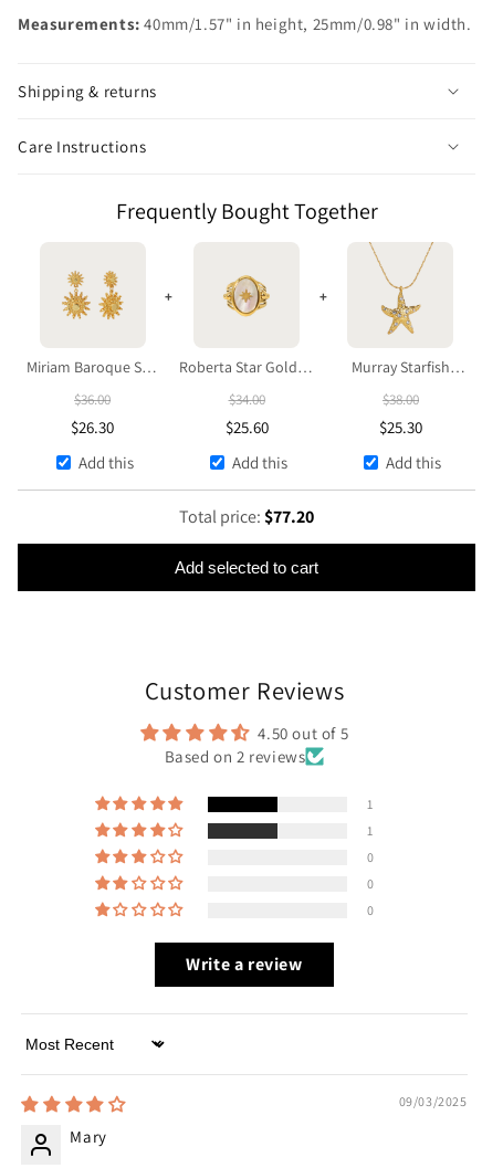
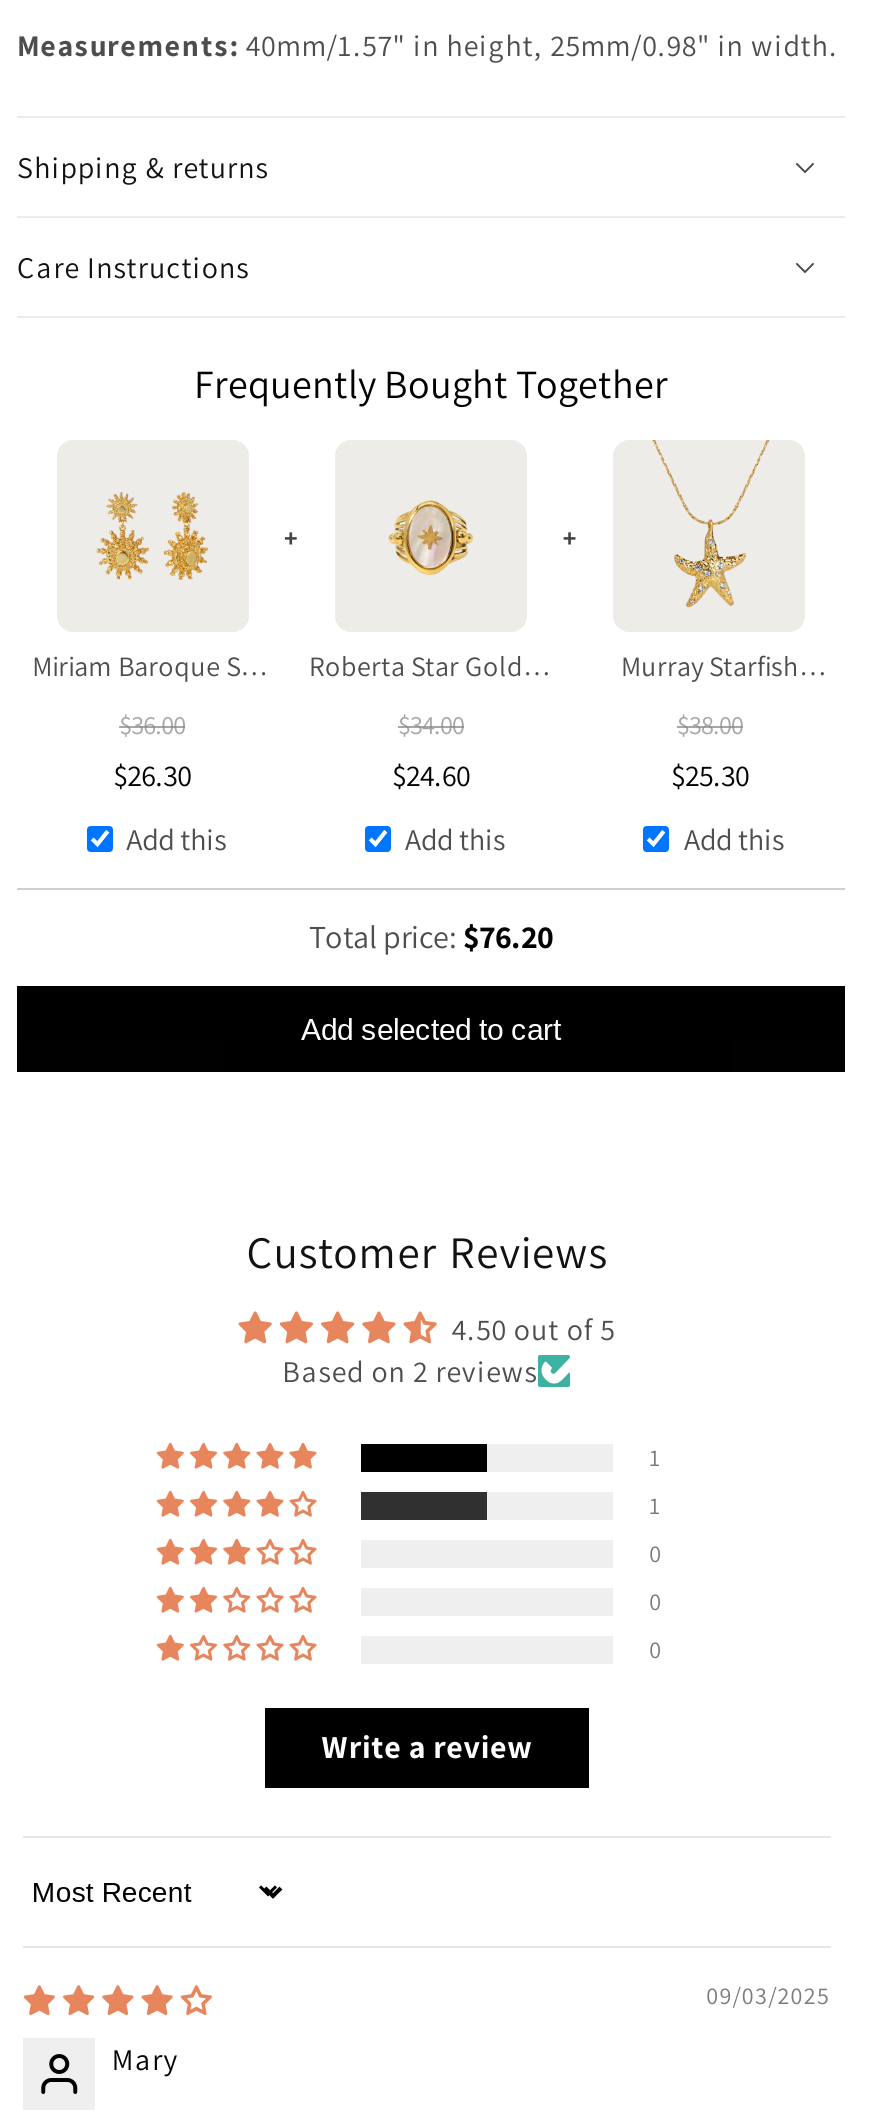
- $25.60
+ $24.60

- Total price: $77.20
+ Total price: $76.20
